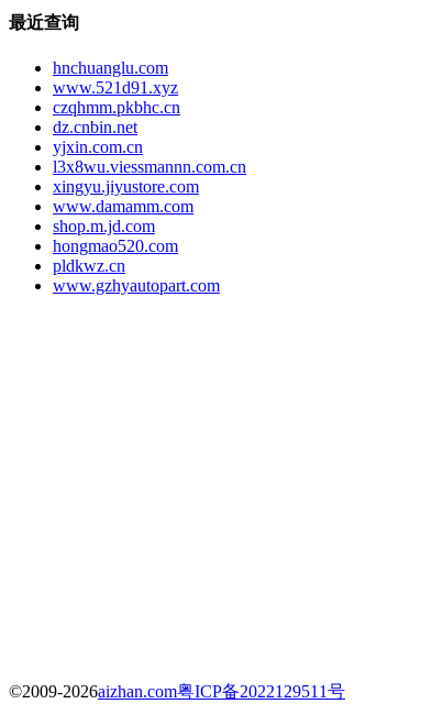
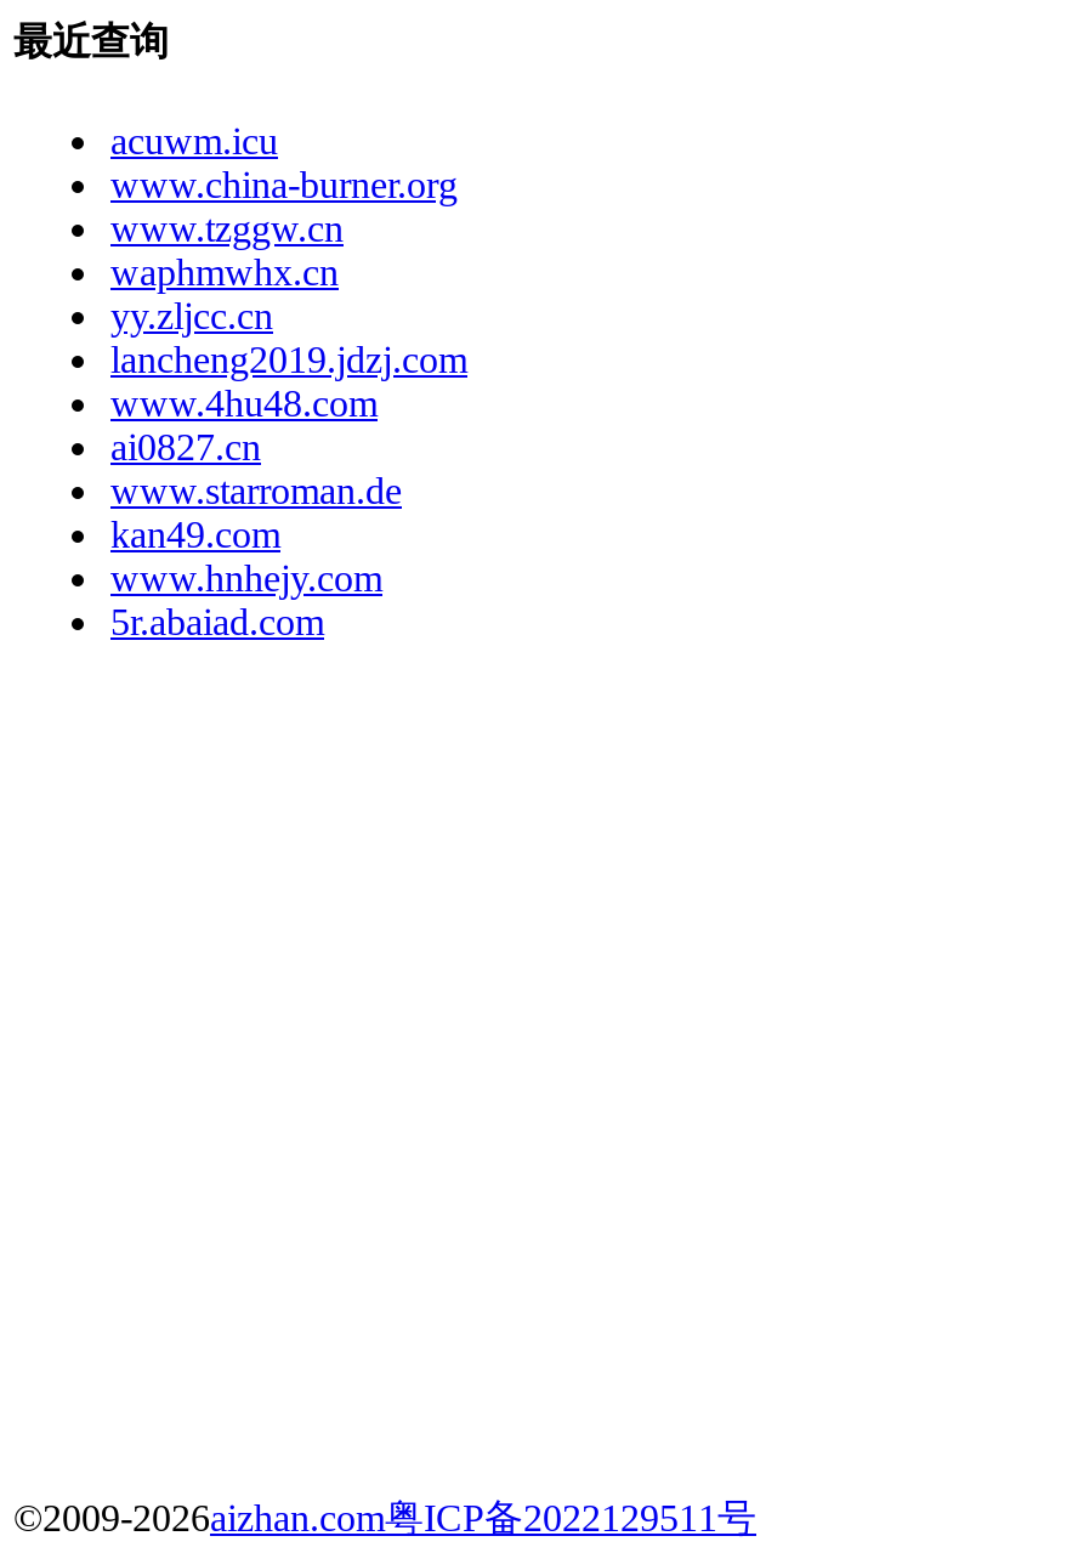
- hnchuanglu.com
- www.521d91.xyz
- czqhmm.pkbhc.cn
- dz.cnbin.net
- yjxin.com.cn
- l3x8wu.viessmannn.com.cn
- xingyu.jiyustore.com
- www.damamm.com
- shop.m.jd.com
- hongmao520.com
- pldkwz.cn
- www.gzhyautopart.com
+ acuwm.icu
+ www.china-burner.org
+ www.tzggw.cn
+ waphmwhx.cn
+ yy.zljcc.cn
+ lancheng2019.jdzj.com
+ www.4hu48.com
+ ai0827.cn
+ www.starroman.de
+ kan49.com
+ www.hnhejy.com
+ 5r.abaiad.com
